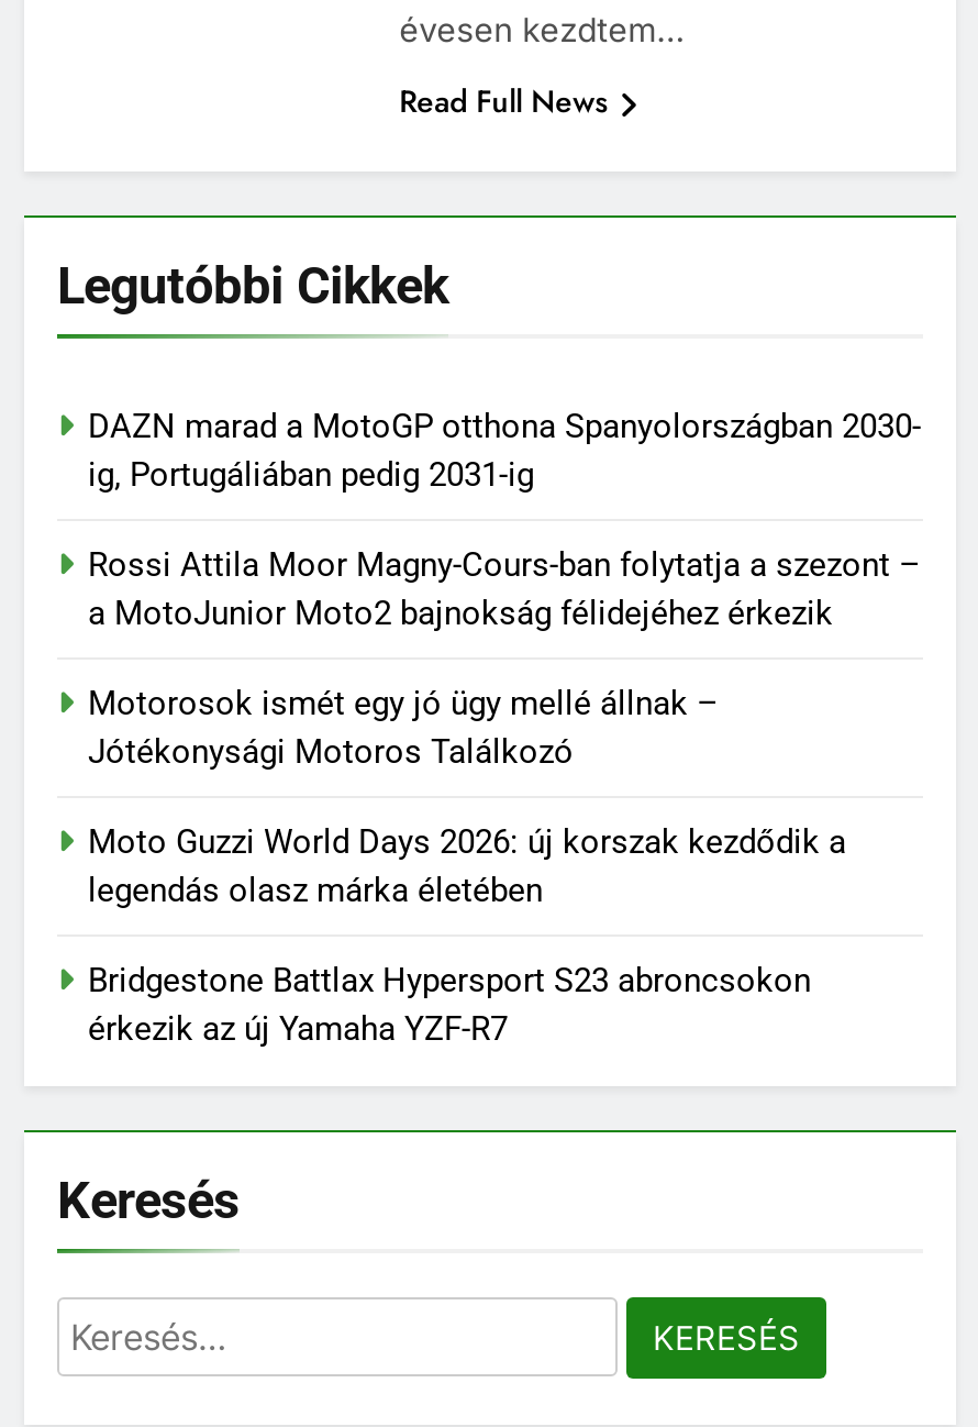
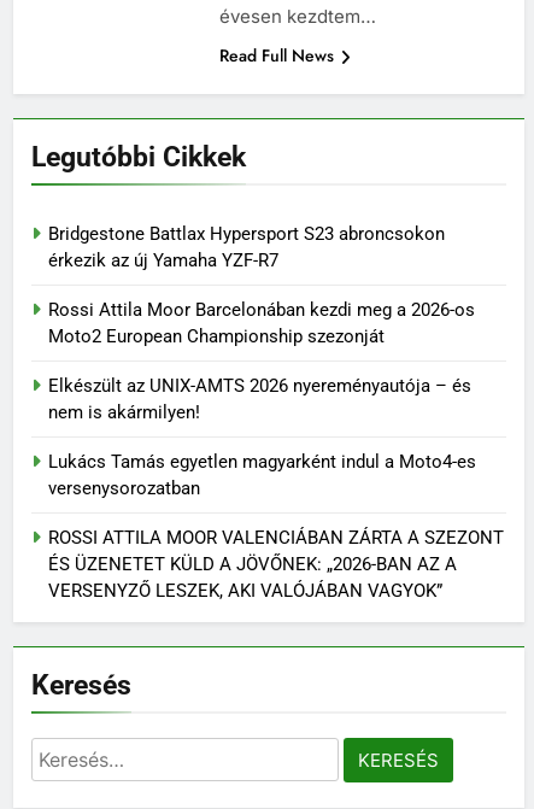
- DAZN marad a MotoGP otthona Spanyolországban 2030-
- ig, Portugáliában pedig 2031-ig
- Rossi Attila Moor Magny-Cours-ban folytatja a szezont –
- a MotoJunior Moto2 bajnokság félidejéhez érkezik
- Motorosok ismét egy jó ügy mellé állnak –
- Jótékonysági Motoros Találkozó
- Moto Guzzi World Days 2026: új korszak kezdődik a
- legendás olasz márka életében

moved up: Bridgestone Battlax Hypersport S23 abroncsokon | érkezik az új Yamaha YZF-R7

+ Rossi Attila Moor Barcelonában kezdi meg a 2026-os
+ Moto2 European Championship szezonját
+ Elkészült az UNIX-AMTS 2026 nyereményautója – és
+ nem is akármilyen!
+ Lukács Tamás egyetlen magyarként indul a Moto4-es
+ versenysorozatban
+ ROSSI ATTILA MOOR VALENCIÁBAN ZÁRTA A SZEZONT
+ ÉS ÜZENETET KÜLD A JÖVŐNEK: „2026-BAN AZ A
+ VERSENYZŐ LESZEK, AKI VALÓJÁBAN VAGYOK”
